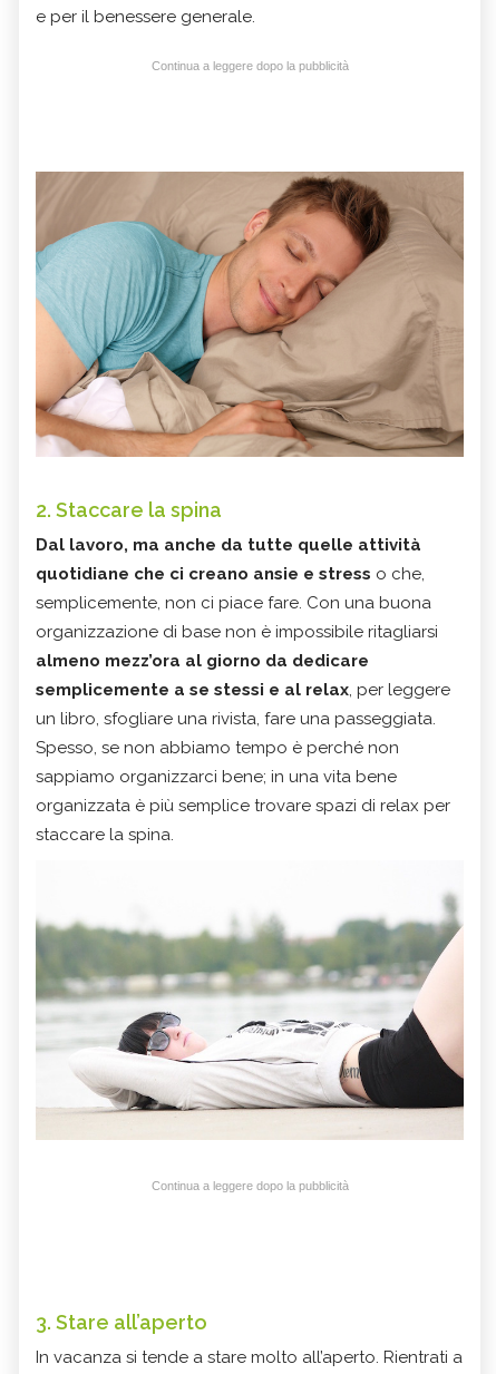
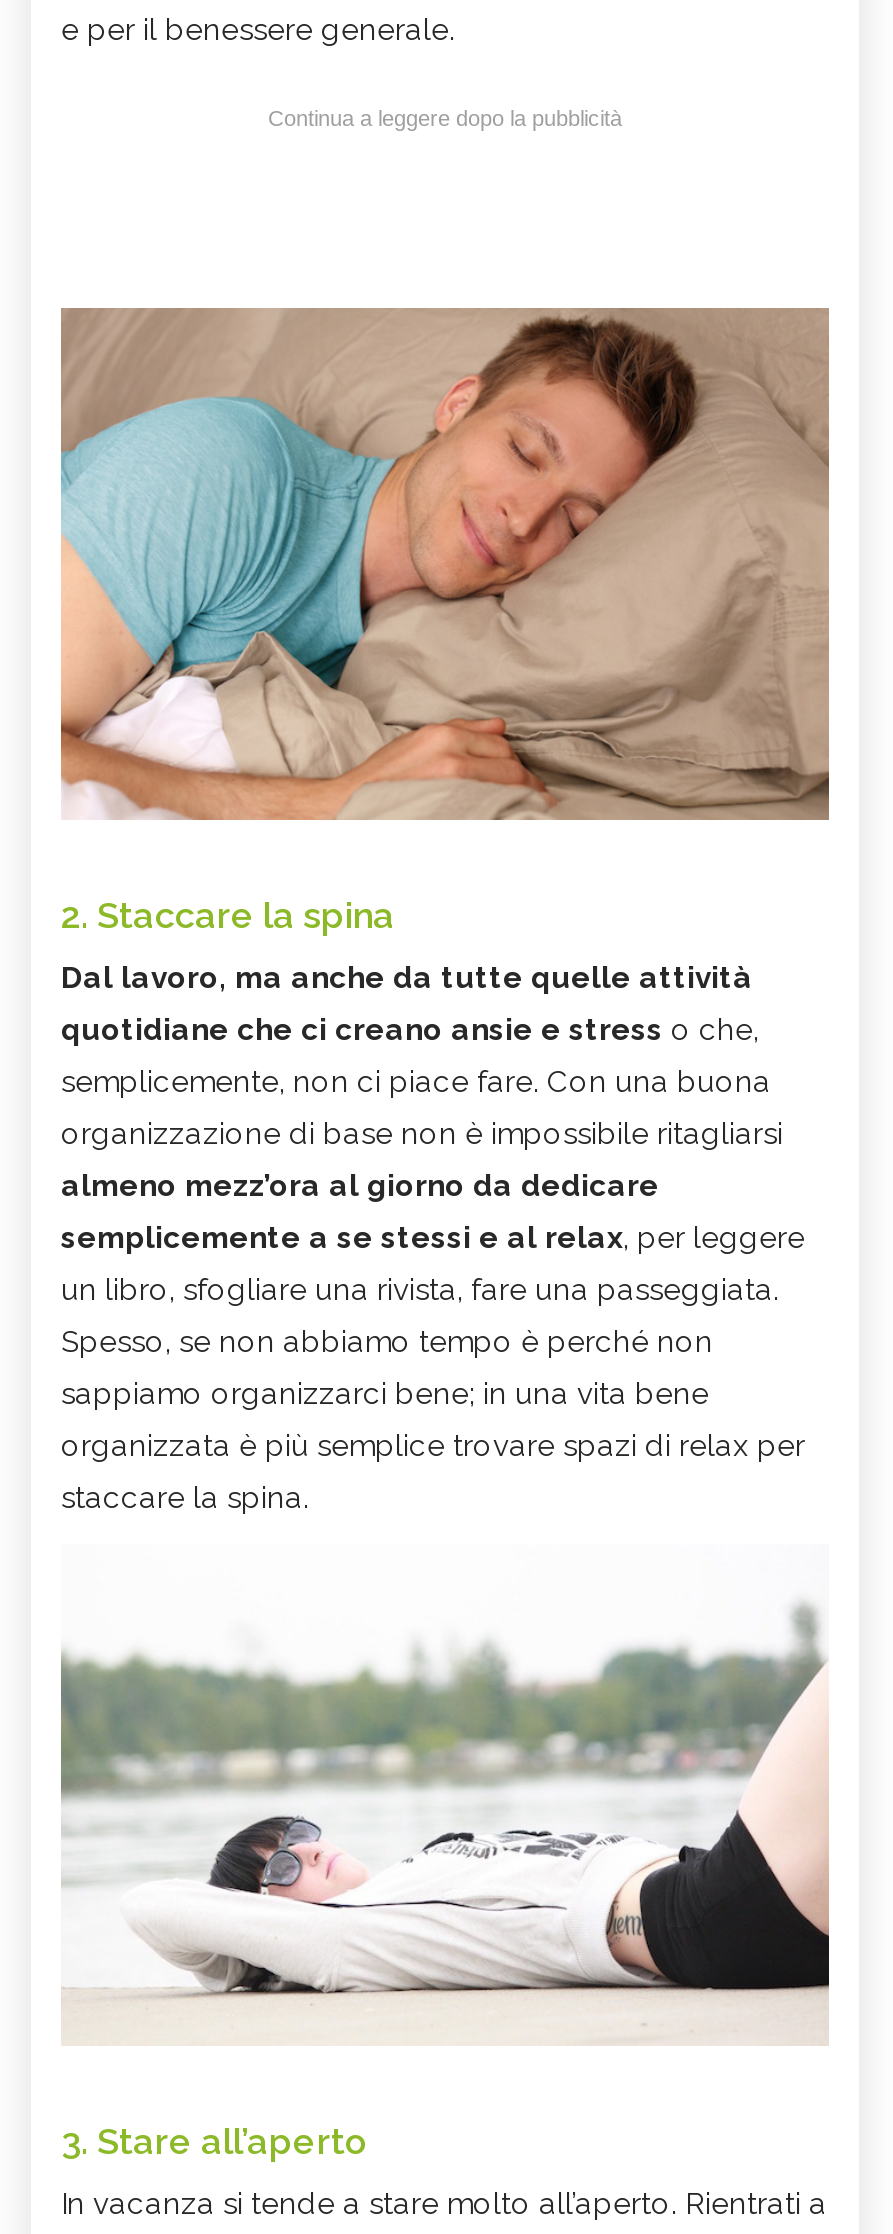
- Continua a leggere dopo la pubblicità
